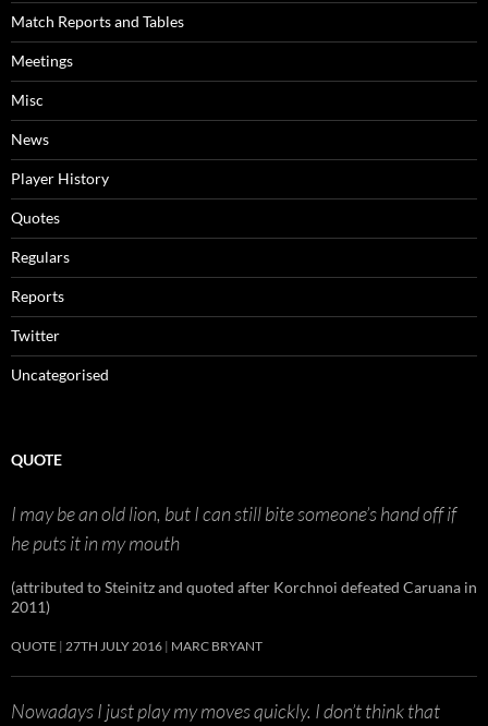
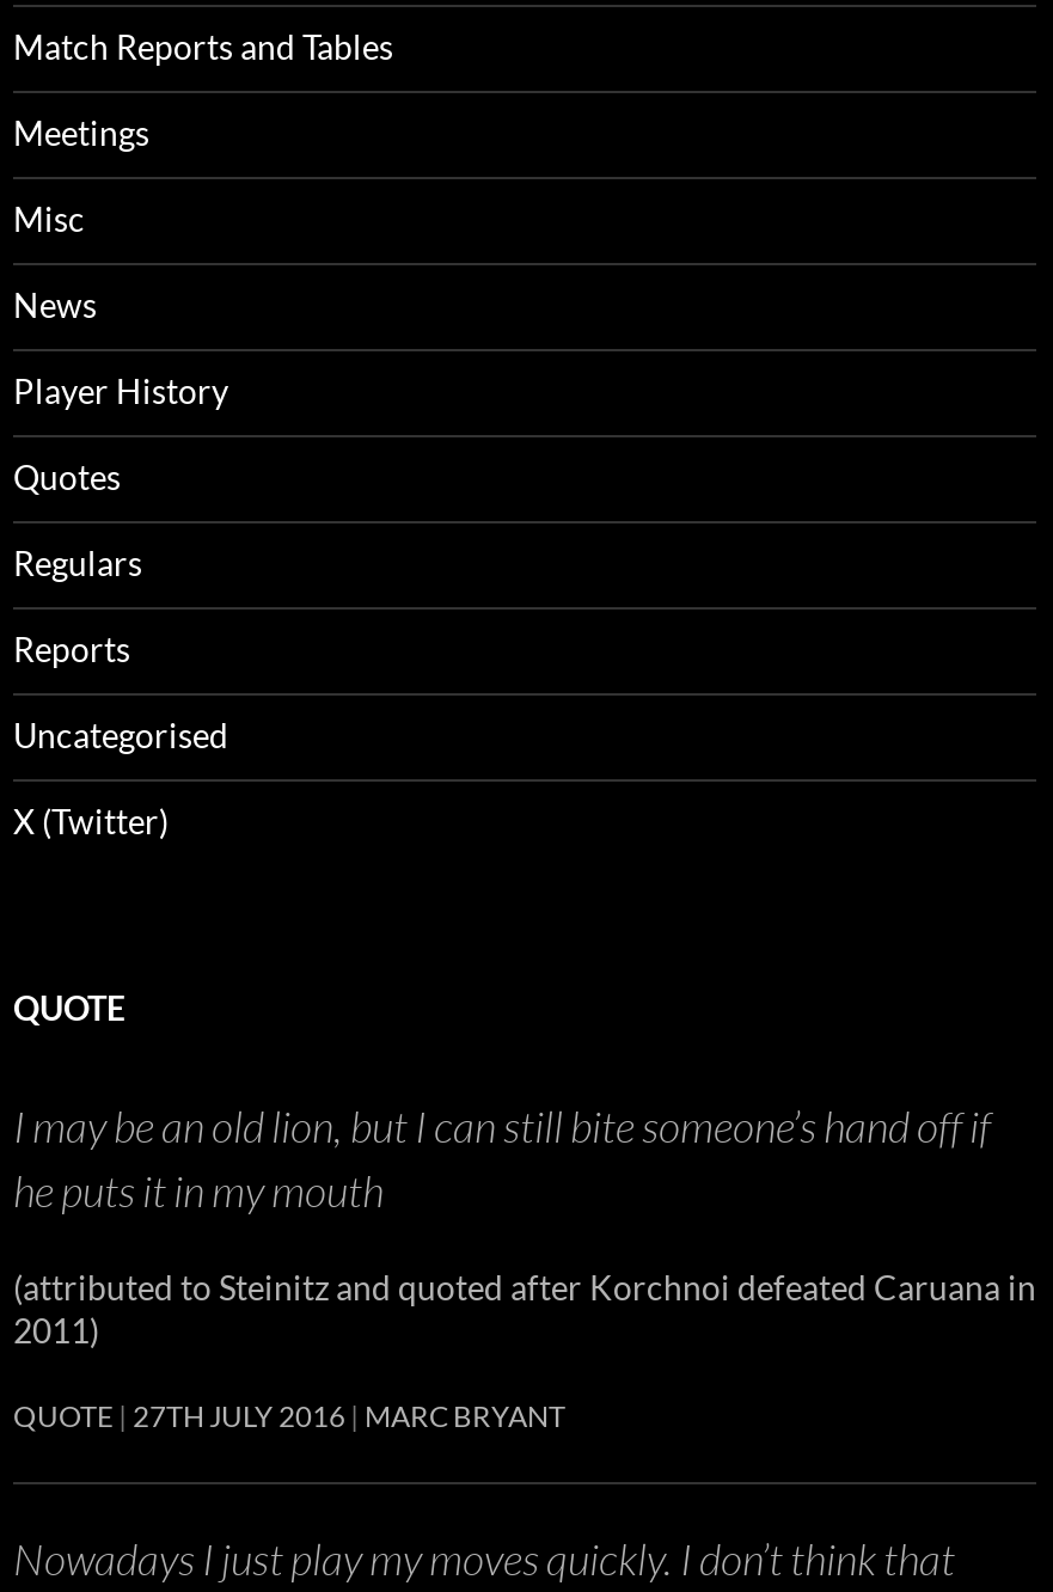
- Twitter

moved up: Uncategorised

+ X (Twitter)
